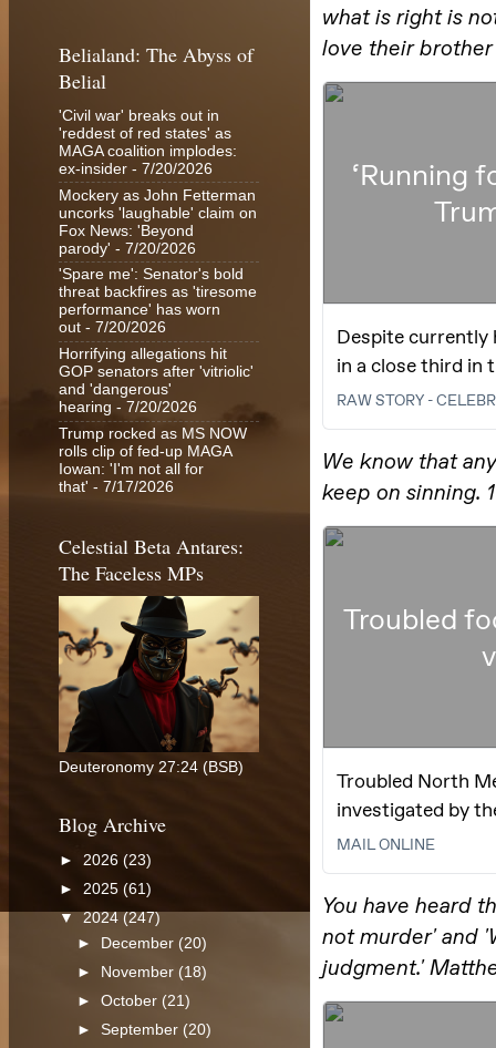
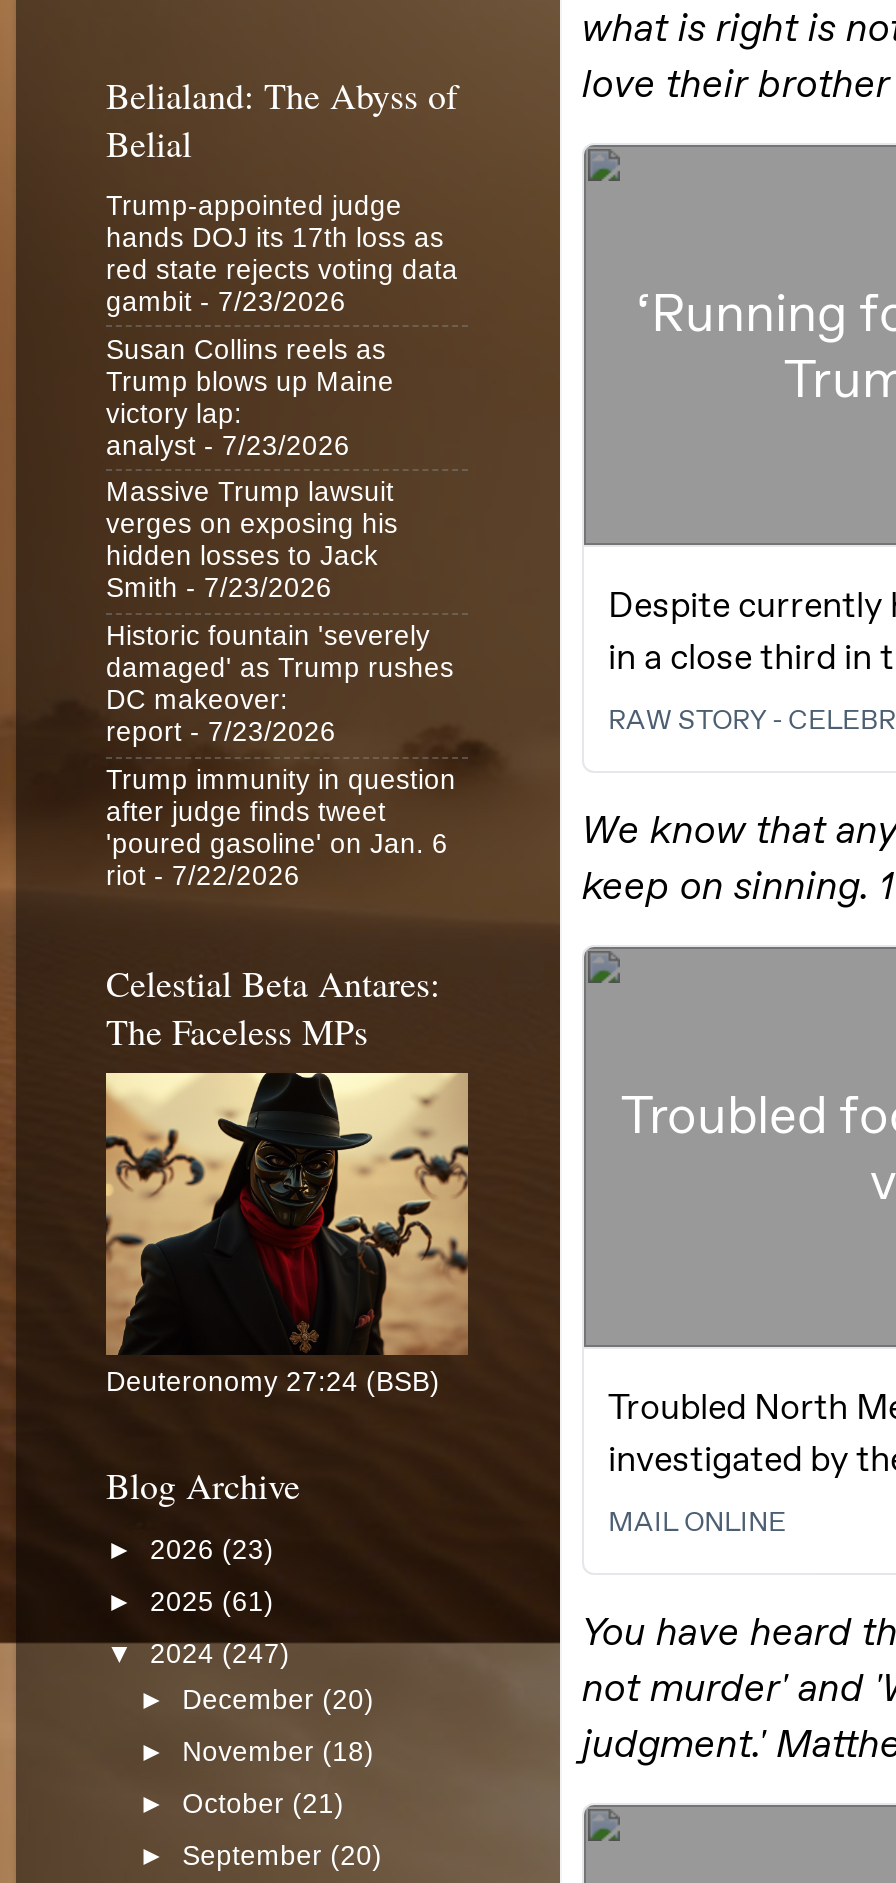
- 'Civil war' breaks out in
- 'reddest of red states' as
- MAGA coalition implodes:
- ex-insider - 7/20/2026
+ Trump-appointed judge
+ hands DOJ its 17th loss as
+ red state rejects voting data
+ gambit - 7/23/2026

- Mockery as John Fetterman
- uncorks 'laughable' claim on
- Fox News: 'Beyond
- parody' - 7/20/2026
+ Susan Collins reels as
+ Trump blows up Maine
+ victory lap:
+ analyst - 7/23/2026

- 'Spare me': Senator's bold
- threat backfires as 'tiresome
- performance' has worn
- out - 7/20/2026
+ Massive Trump lawsuit
+ verges on exposing his
+ hidden losses to Jack
+ Smith - 7/23/2026

- Horrifying allegations hit
- GOP senators after 'vitriolic'
- and 'dangerous'
- hearing - 7/20/2026
+ Historic fountain 'severely
+ damaged' as Trump rushes
+ DC makeover:
+ report - 7/23/2026

- Trump rocked as MS NOW
- rolls clip of fed-up MAGA
- Iowan: 'I'm not all for
- that' - 7/17/2026
+ Trump immunity in question
+ after judge finds tweet
+ 'poured gasoline' on Jan. 6
+ riot - 7/22/2026
